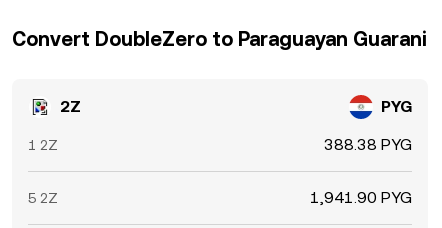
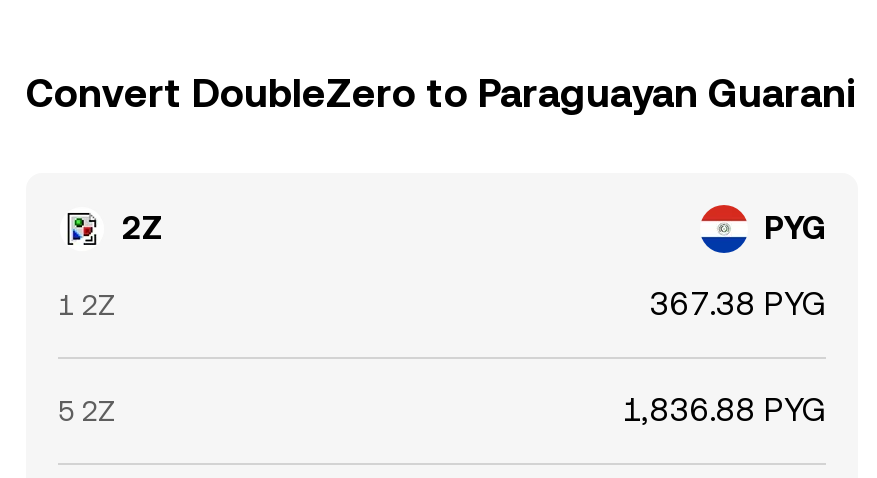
- 388.38 PYG
+ 367.38 PYG

- 1,941.90 PYG
+ 1,836.88 PYG
